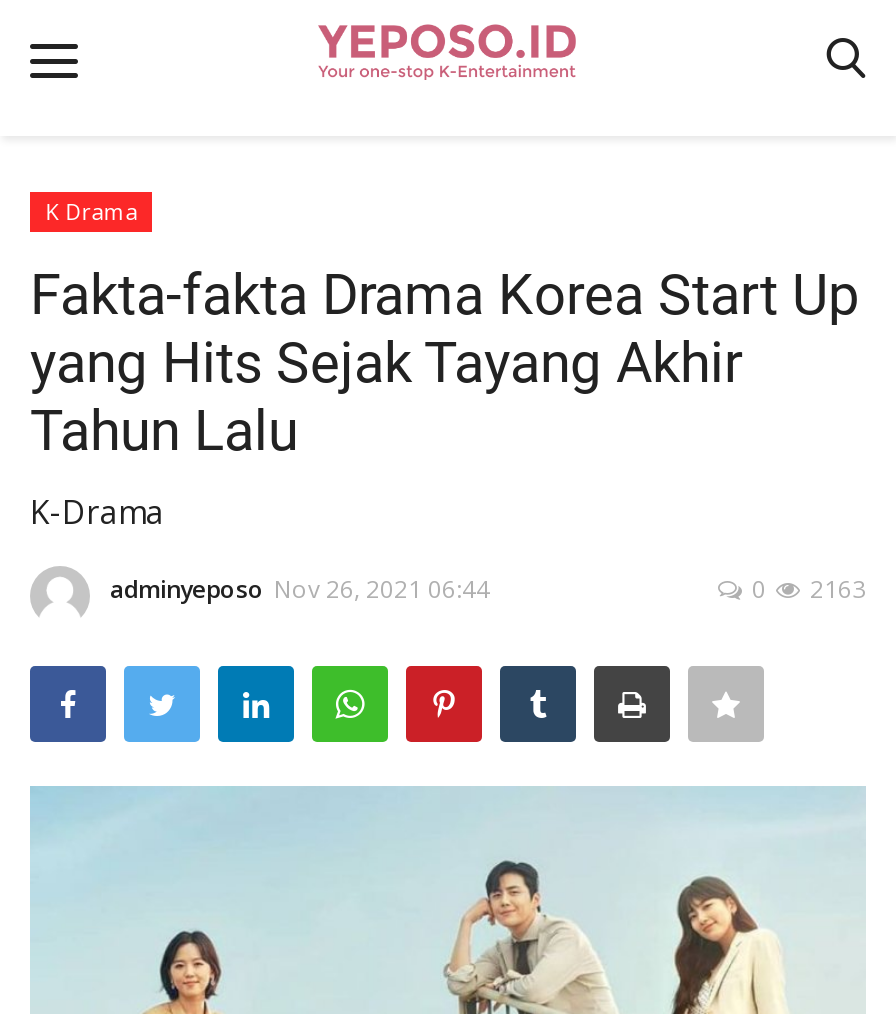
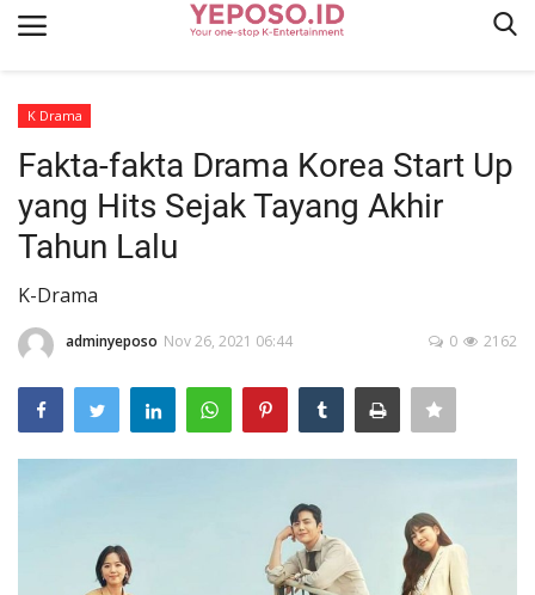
- 0 2163
+ 0 2162
